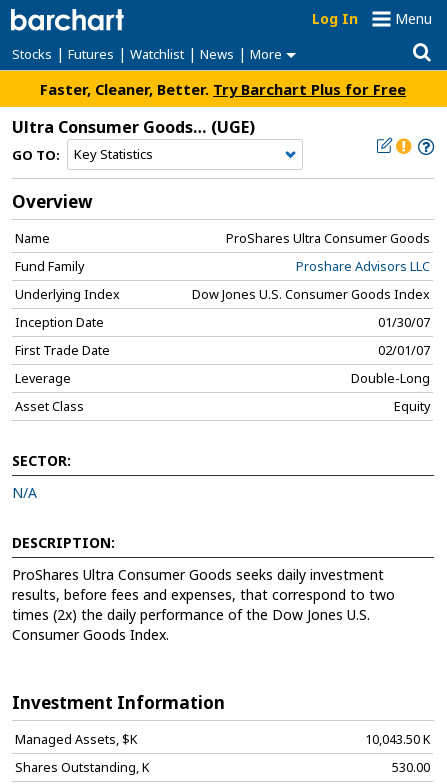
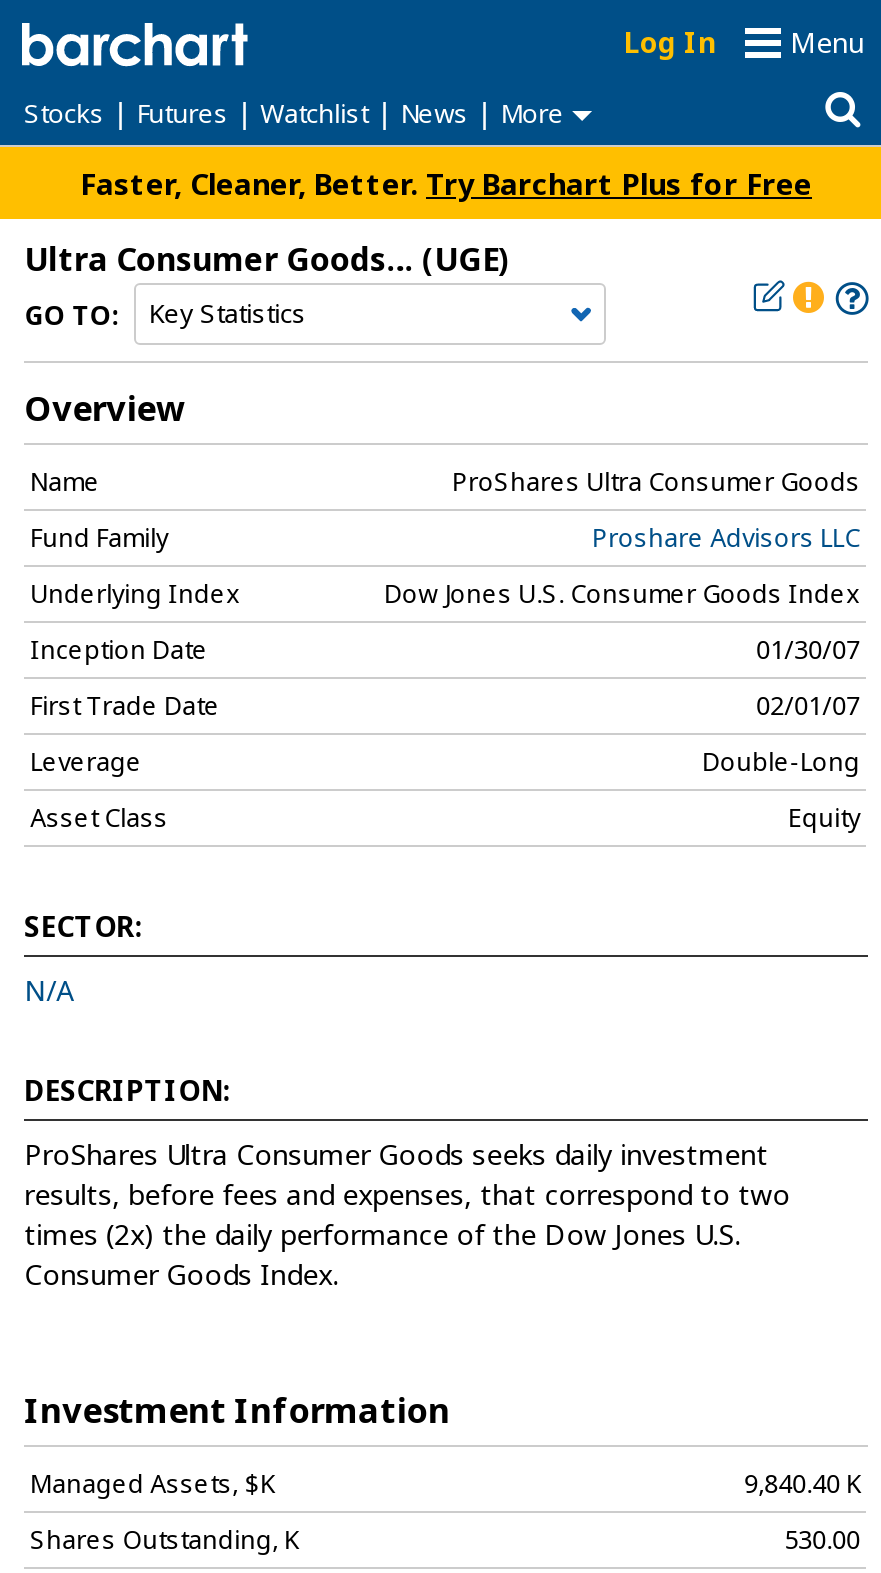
- 10,043.50 K
+ 9,840.40 K
